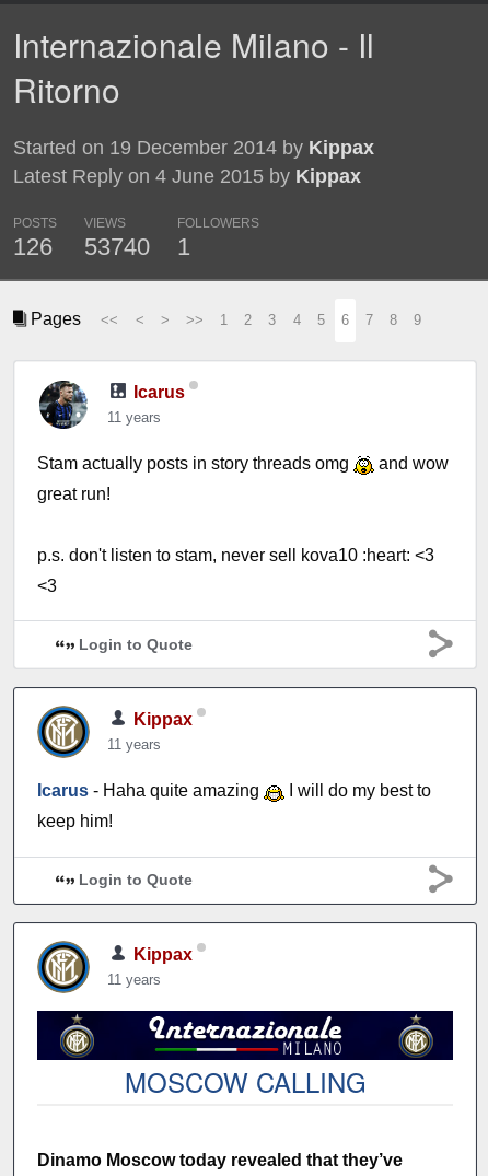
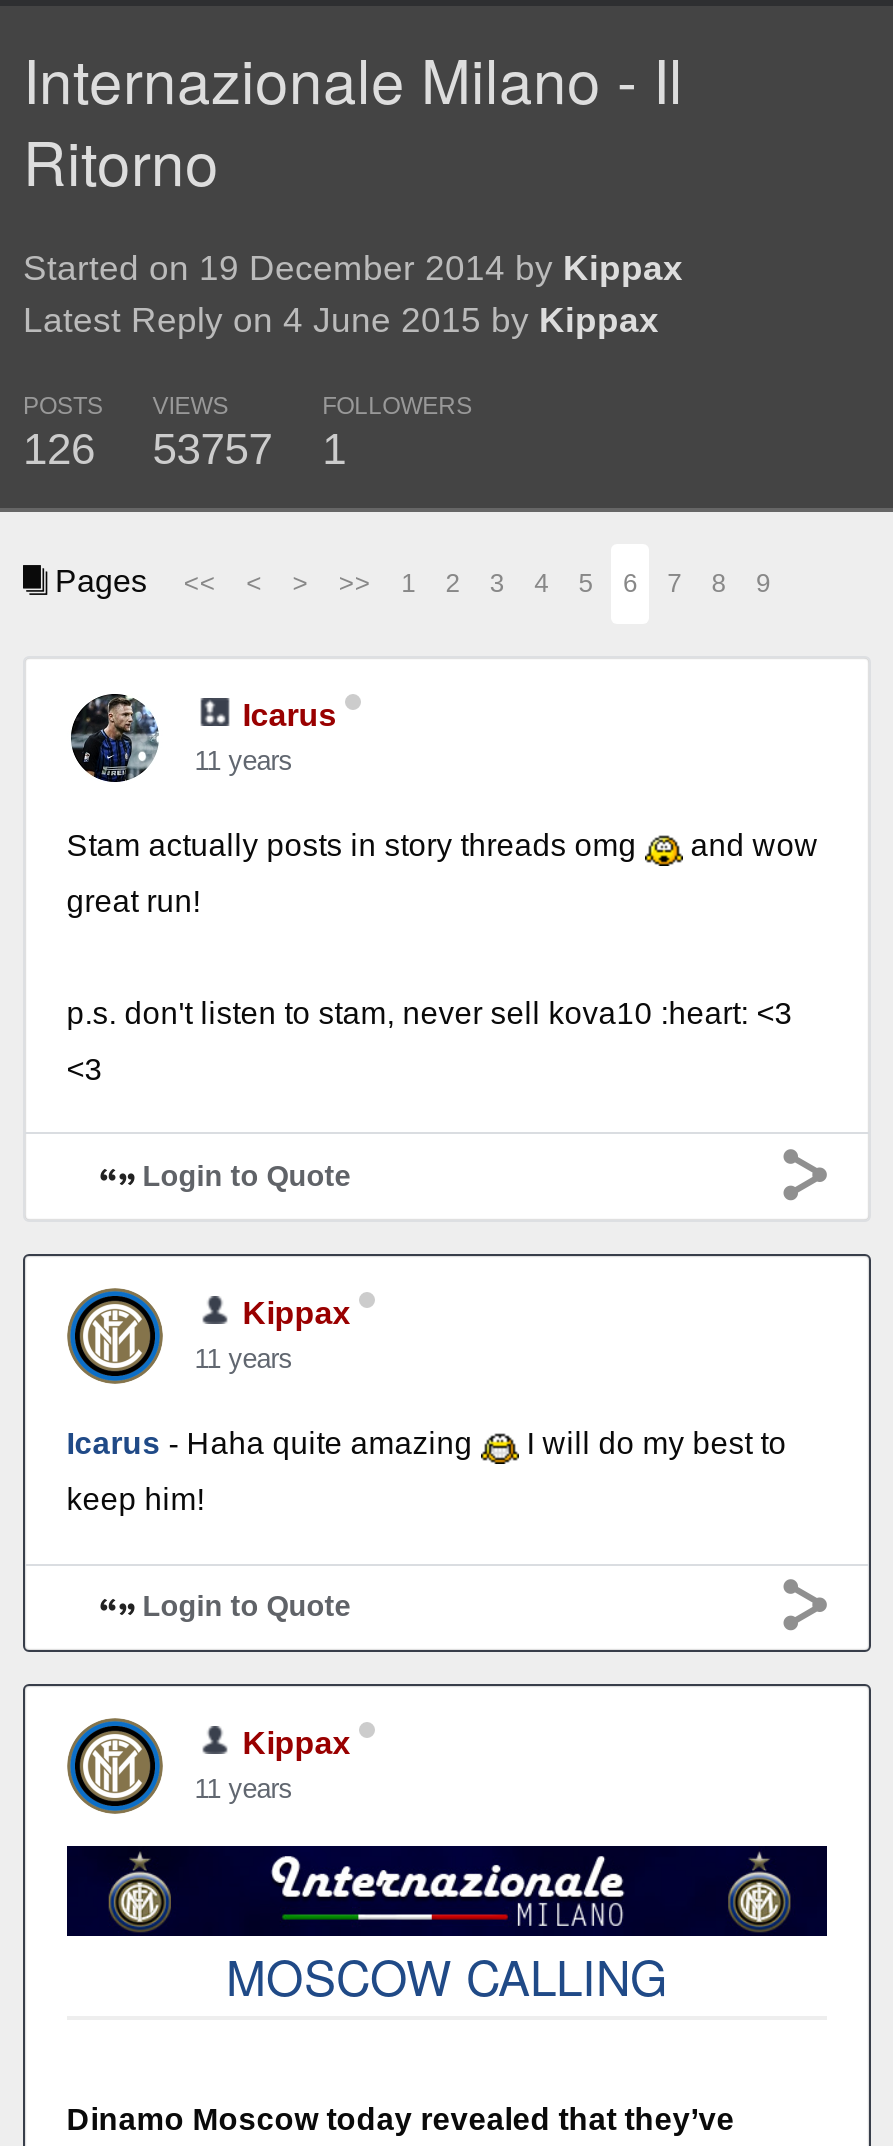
- 126 53740 1
+ 126 53757 1
